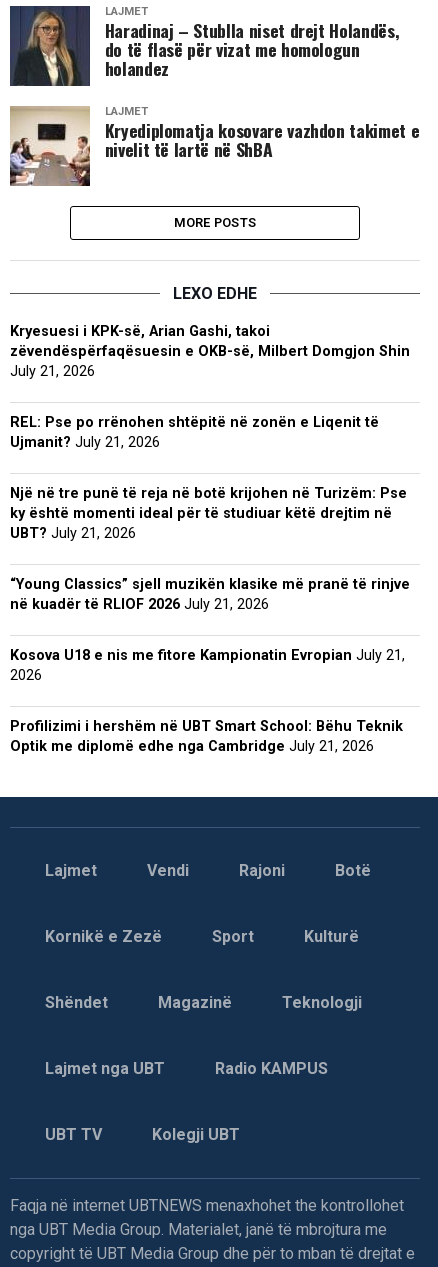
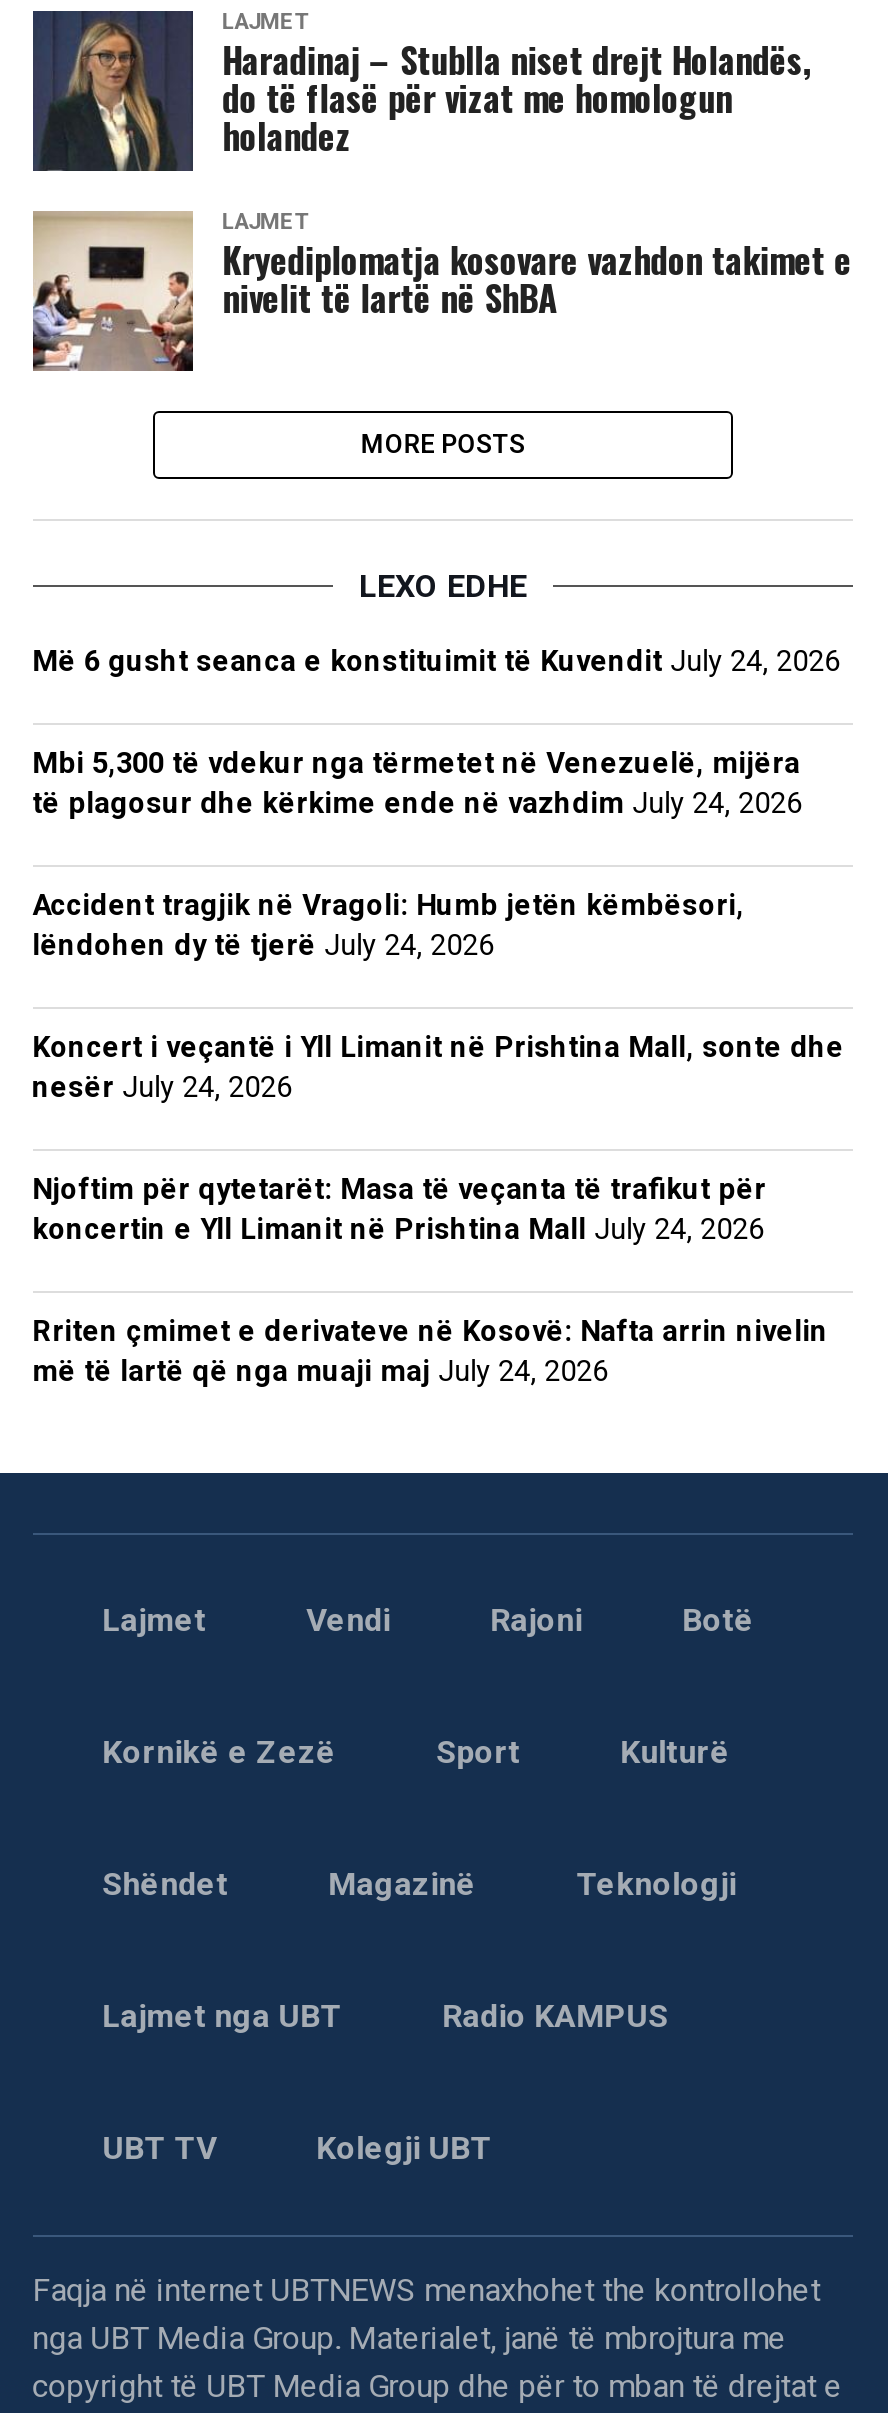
- Kryesuesi i KPK-së, Arian Gashi, takoi
- zëvendëspërfaqësuesin e OKB-së, Milbert Domgjon Shin
- July 21, 2026
+ Më 6 gusht seanca e konstituimit të Kuvendit July 24, 2026

- REL: Pse po rrënohen shtëpitë në zonën e Liqenit të
- Ujmanit? July 21, 2026
+ Mbi 5,300 të vdekur nga tërmetet në Venezuelë, mijëra
+ të plagosur dhe kërkime ende në vazhdim July 24, 2026

- Një në tre punë të reja në botë krijohen në Turizëm: Pse
- ky është momenti ideal për të studiuar këtë drejtim në
- UBT? July 21, 2026
+ Accident tragjik në Vragoli: Humb jetën këmbësori,
+ lëndohen dy të tjerë July 24, 2026

- “Young Classics” sjell muzikën klasike më pranë të rinjve
- në kuadër të RLIOF 2026 July 21, 2026
+ Koncert i veçantë i Yll Limanit në Prishtina Mall, sonte dhe
+ nesër July 24, 2026

- Kosova U18 e nis me fitore Kampionatin Evropian July 21,
- 2026
+ Njoftim për qytetarët: Masa të veçanta të trafikut për
+ koncertin e Yll Limanit në Prishtina Mall July 24, 2026

- Profilizimi i hershëm në UBT Smart School: Bëhu Teknik
- Optik me diplomë edhe nga Cambridge July 21, 2026
+ Rriten çmimet e derivateve në Kosovë: Nafta arrin nivelin
+ më të lartë që nga muaji maj July 24, 2026
